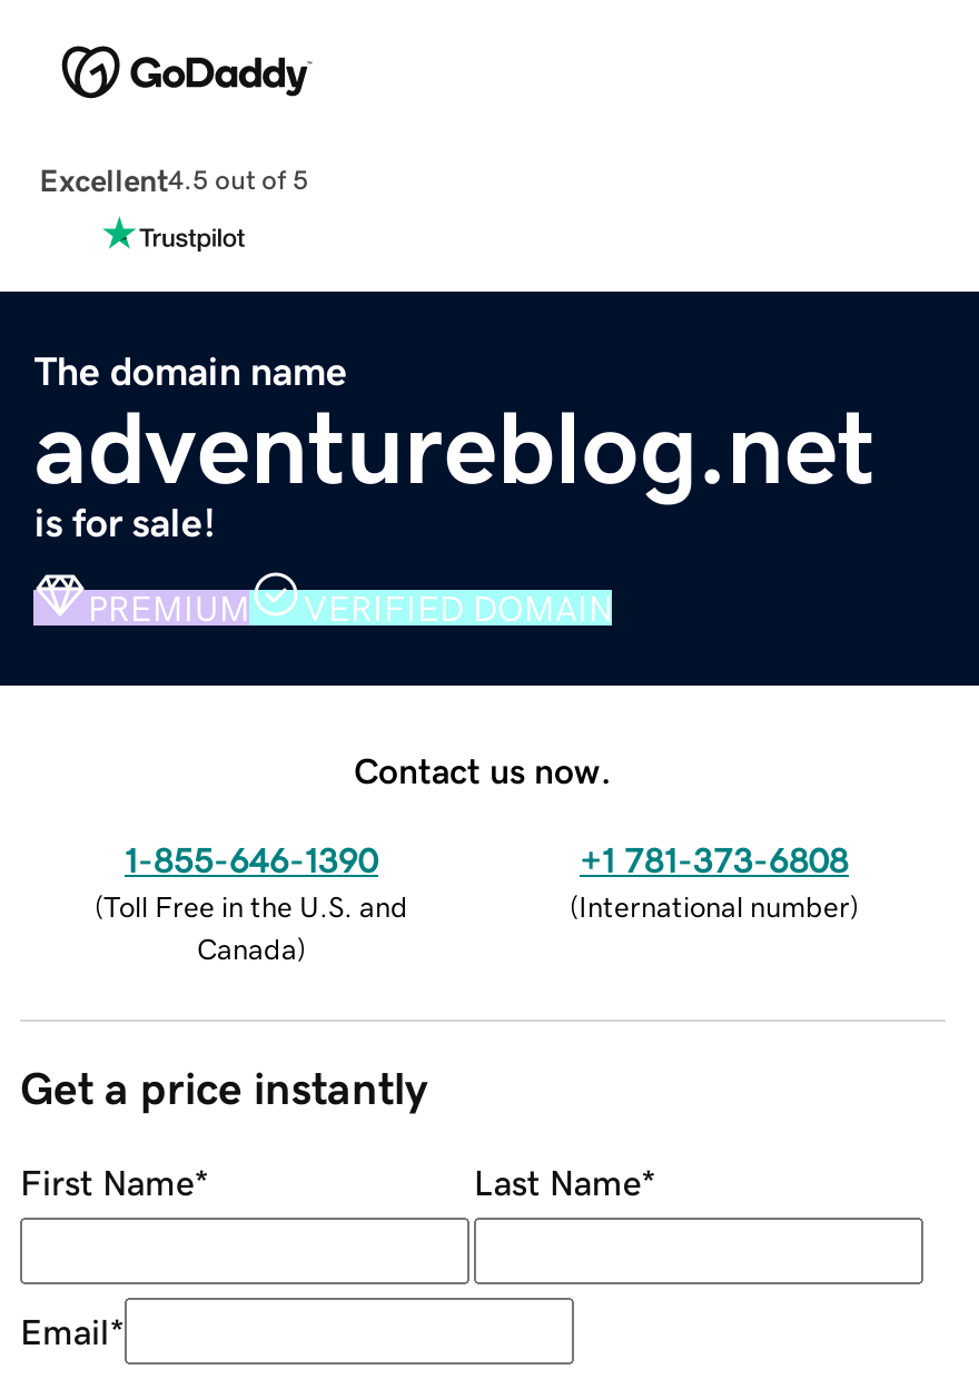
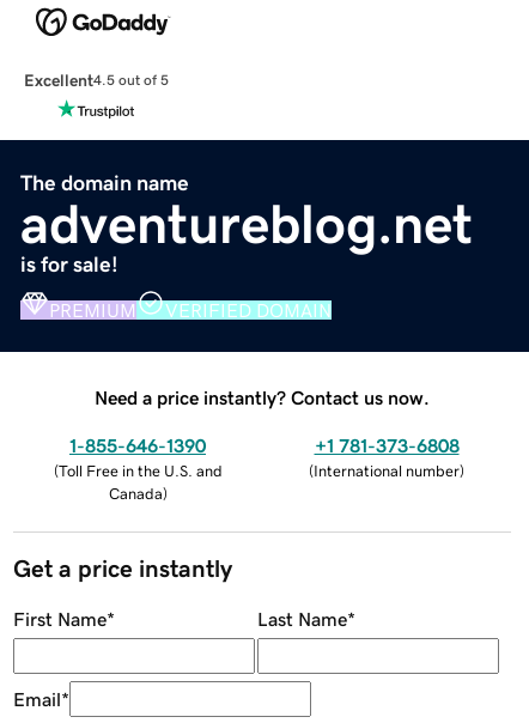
- Contact us now.
+ Need a price instantly? Contact us now.
